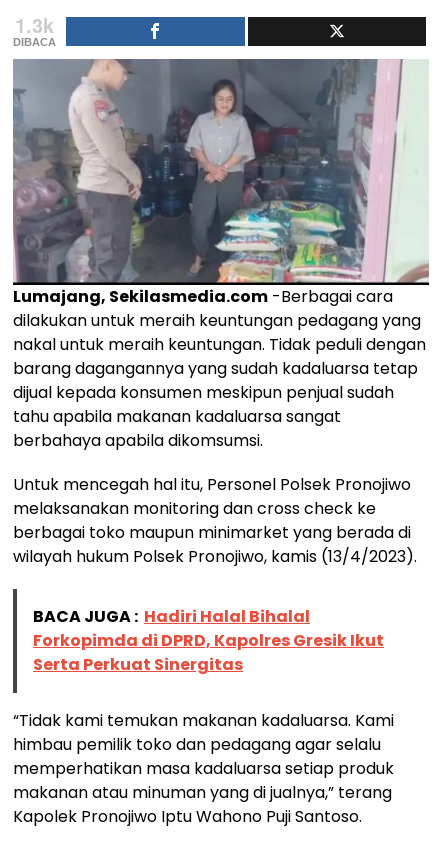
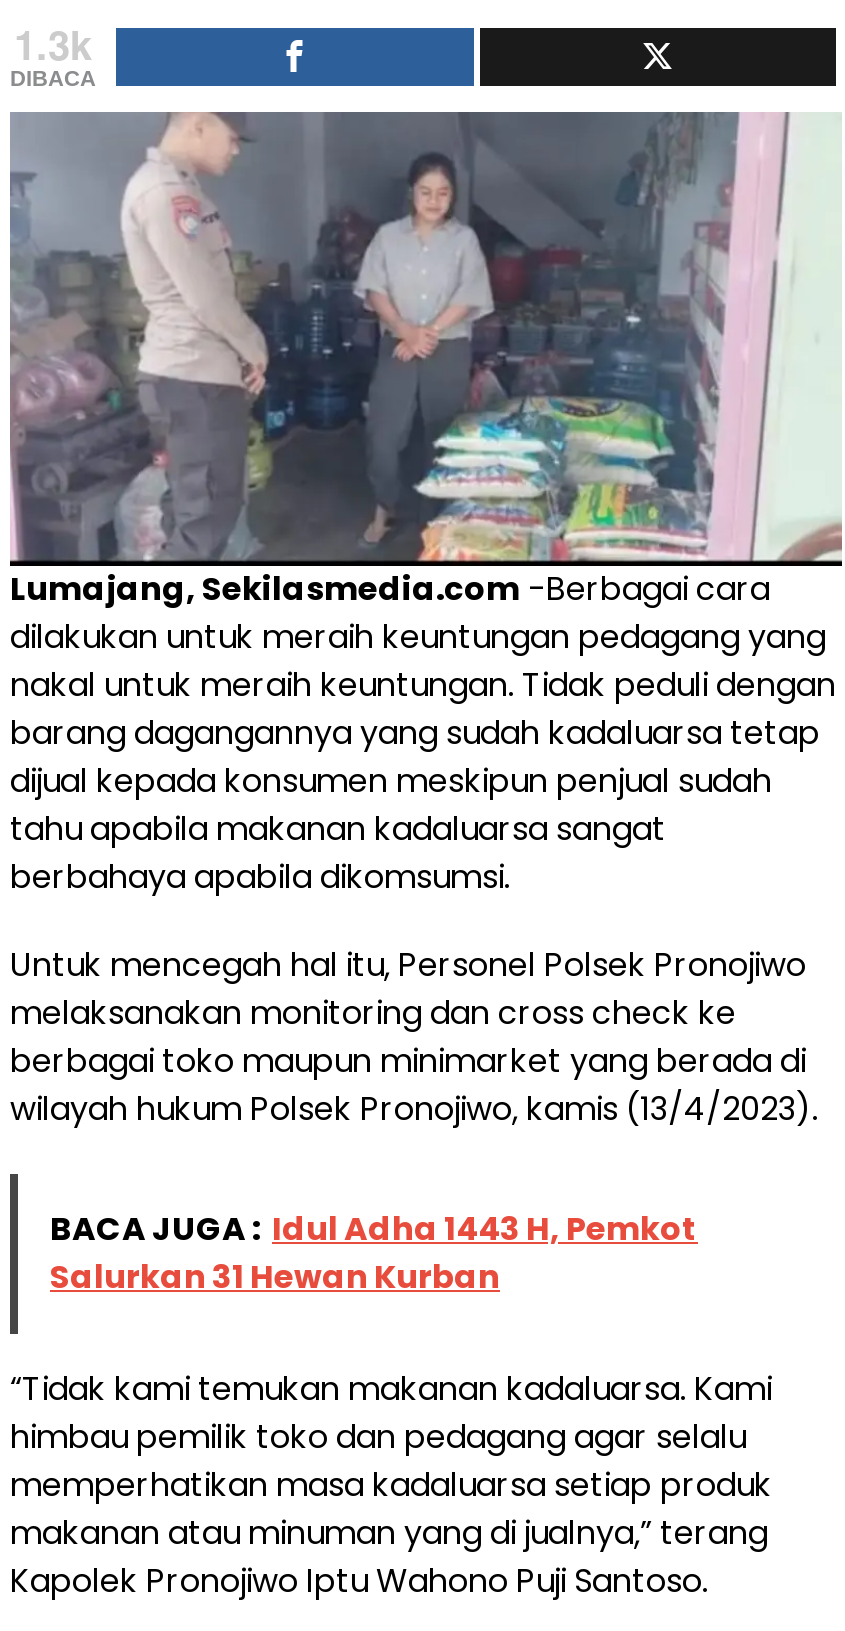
- BACA JUGA : Hadiri Halal Bihalal
- Forkopimda di DPRD, Kapolres Gresik Ikut
- Serta Perkuat Sinergitas
+ BACA JUGA : Idul Adha 1443 H, Pemkot
+ Salurkan 31 Hewan Kurban
